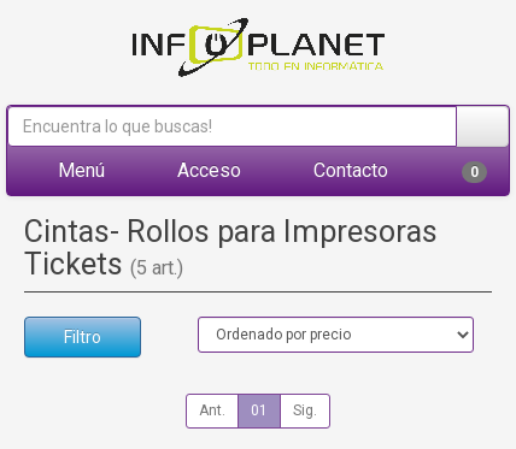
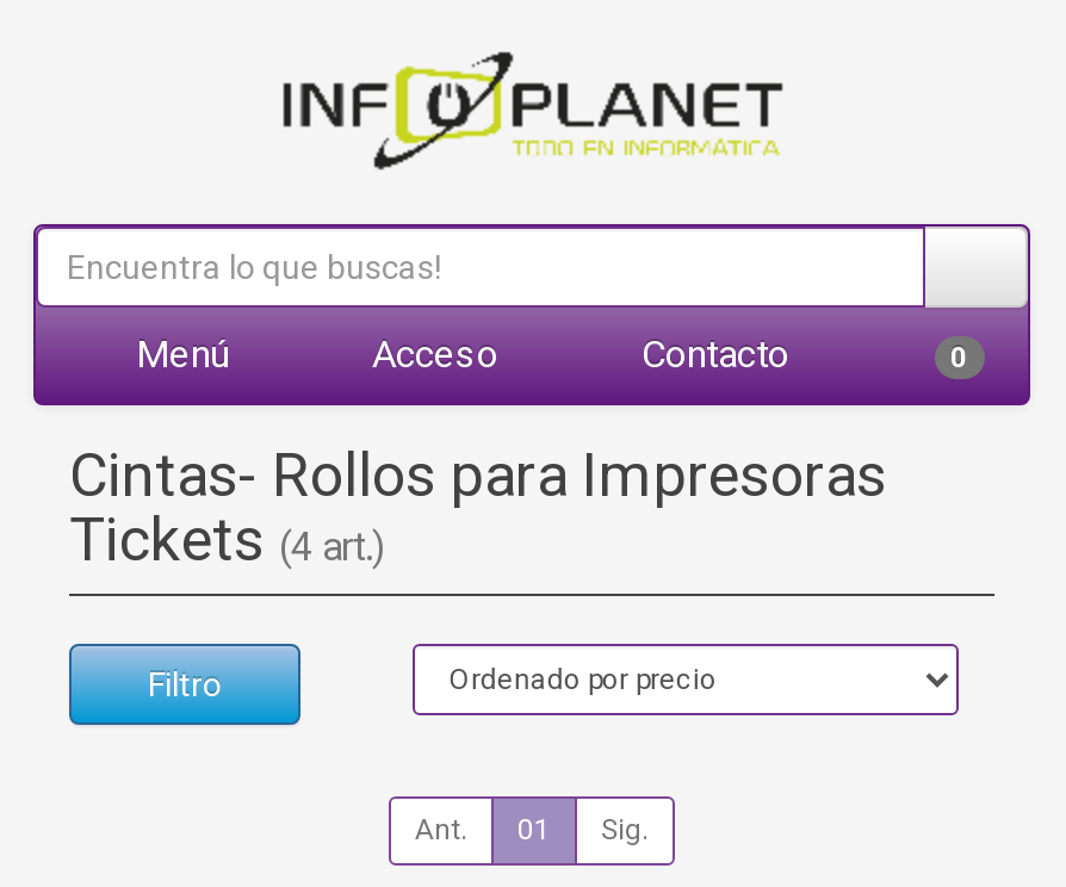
- Tickets (5 art.)
+ Tickets (4 art.)
